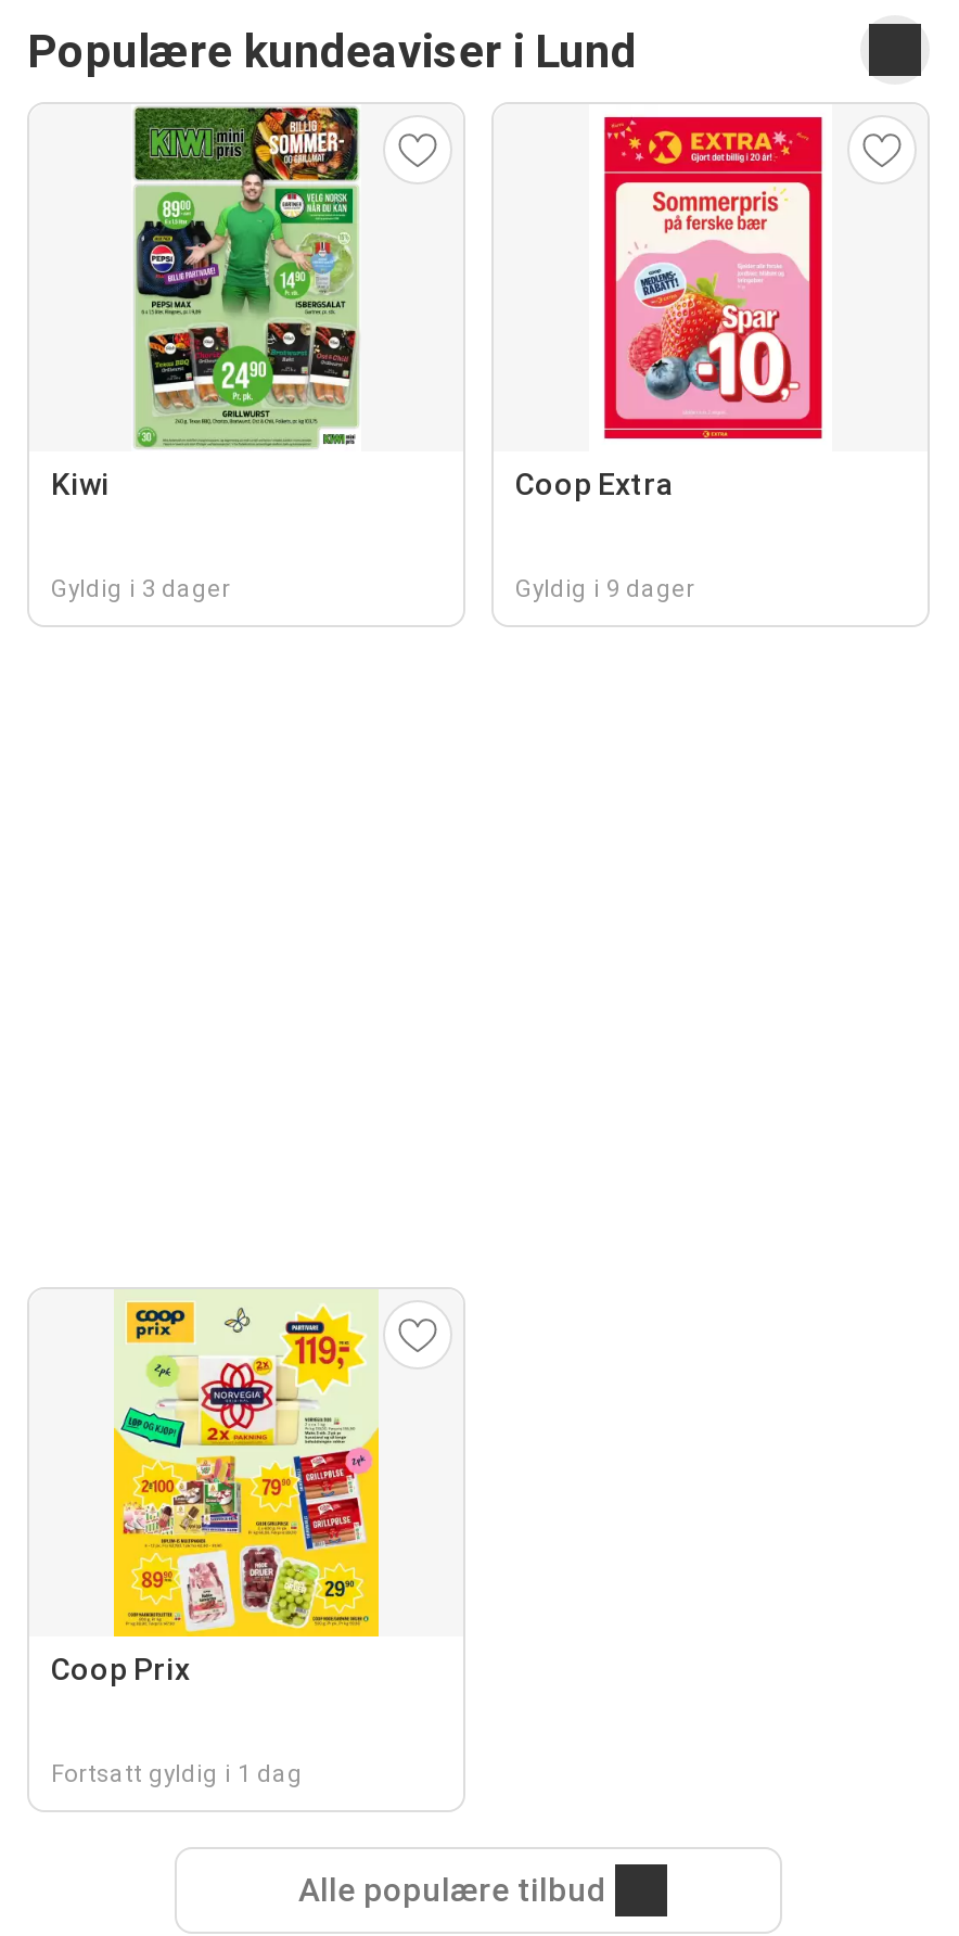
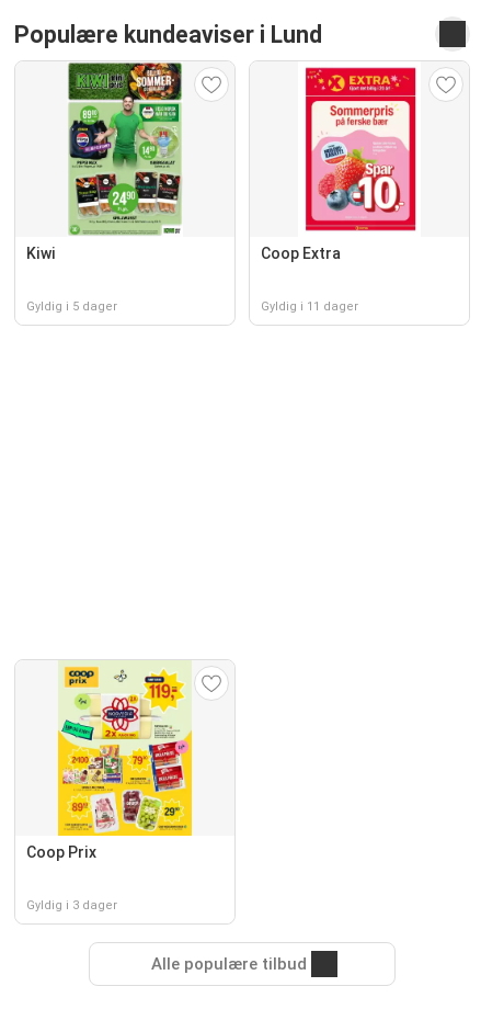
+ Gyldig i 5 dager

moved down: Gyldig i 3 dager

- Gyldig i 9 dager
+ Gyldig i 11 dager

- Fortsatt gyldig i 1 dag
